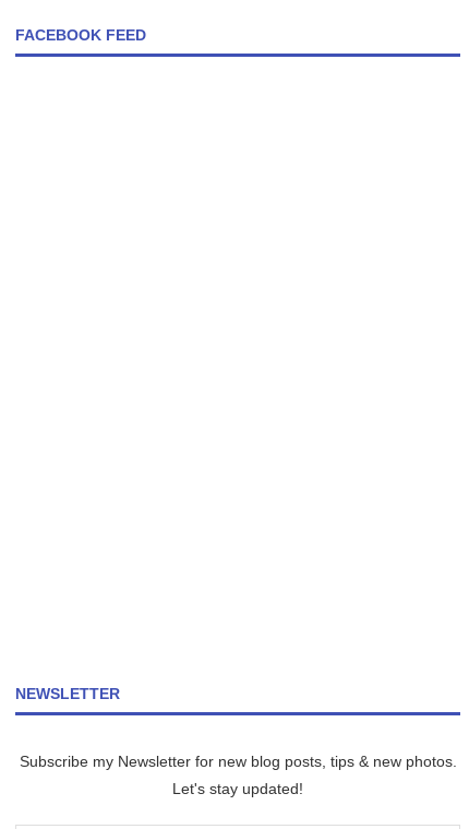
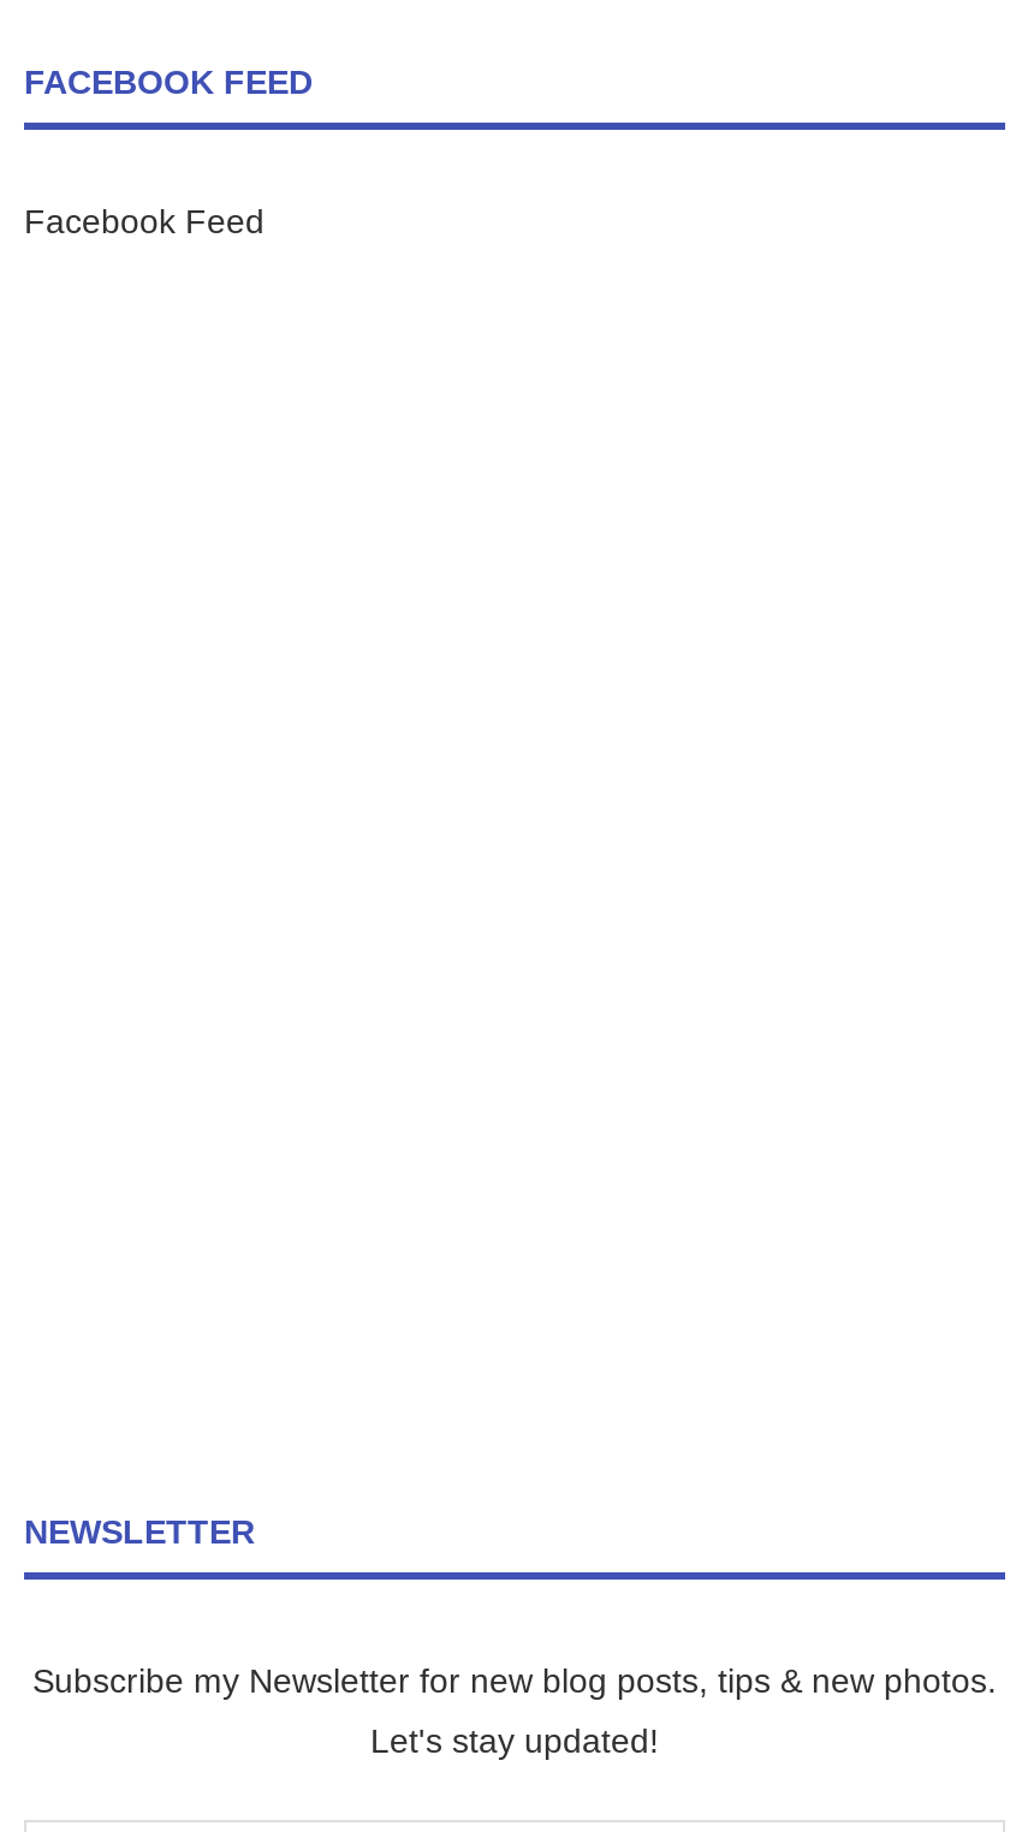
+ Facebook Feed
